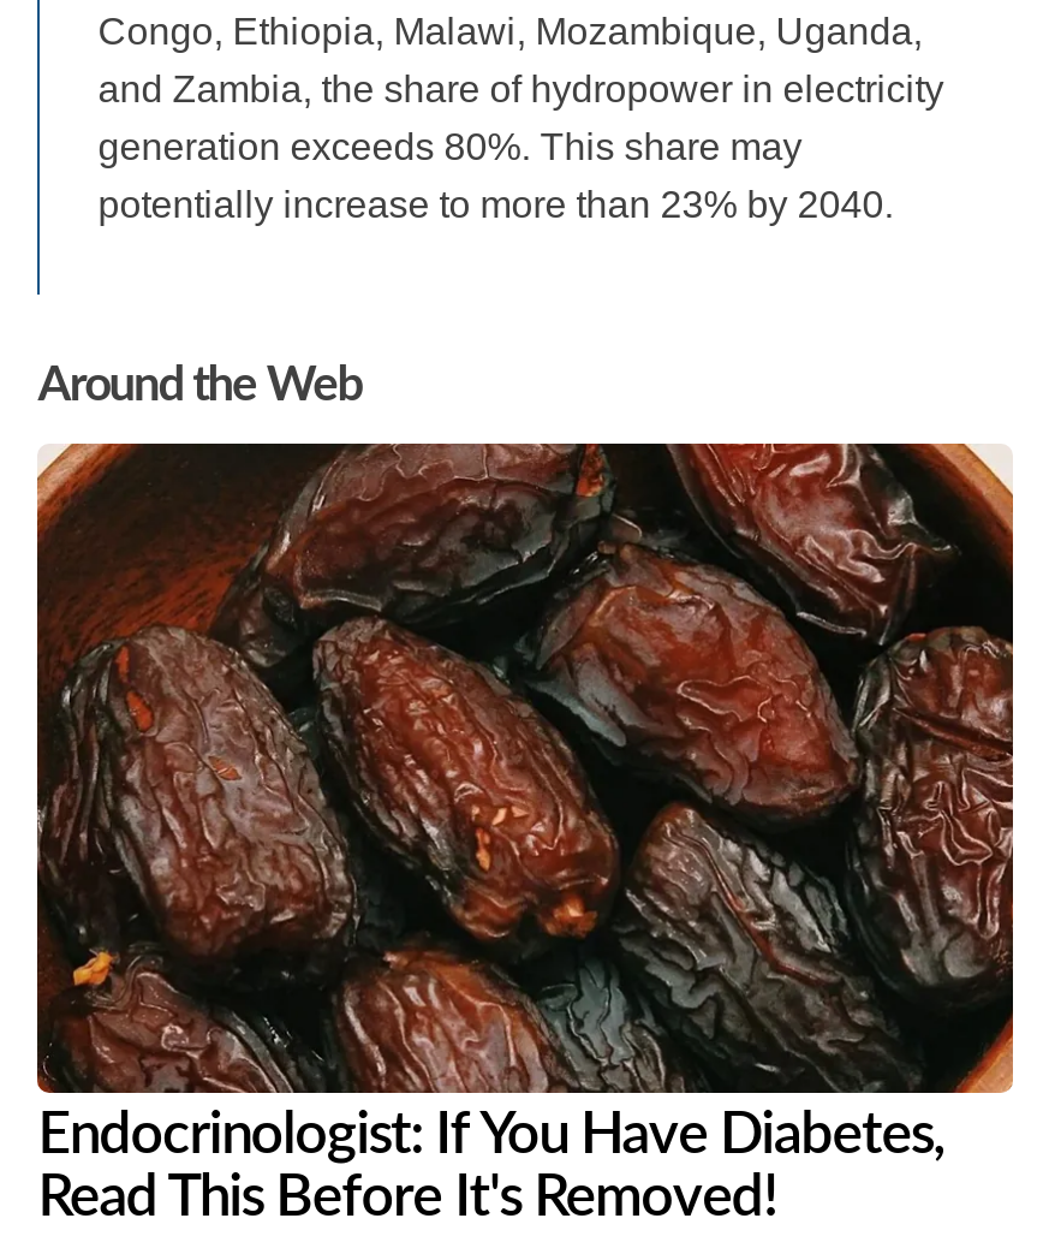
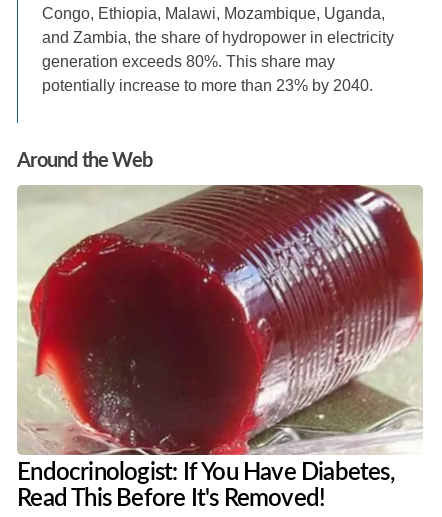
- [image]
+ [image]
